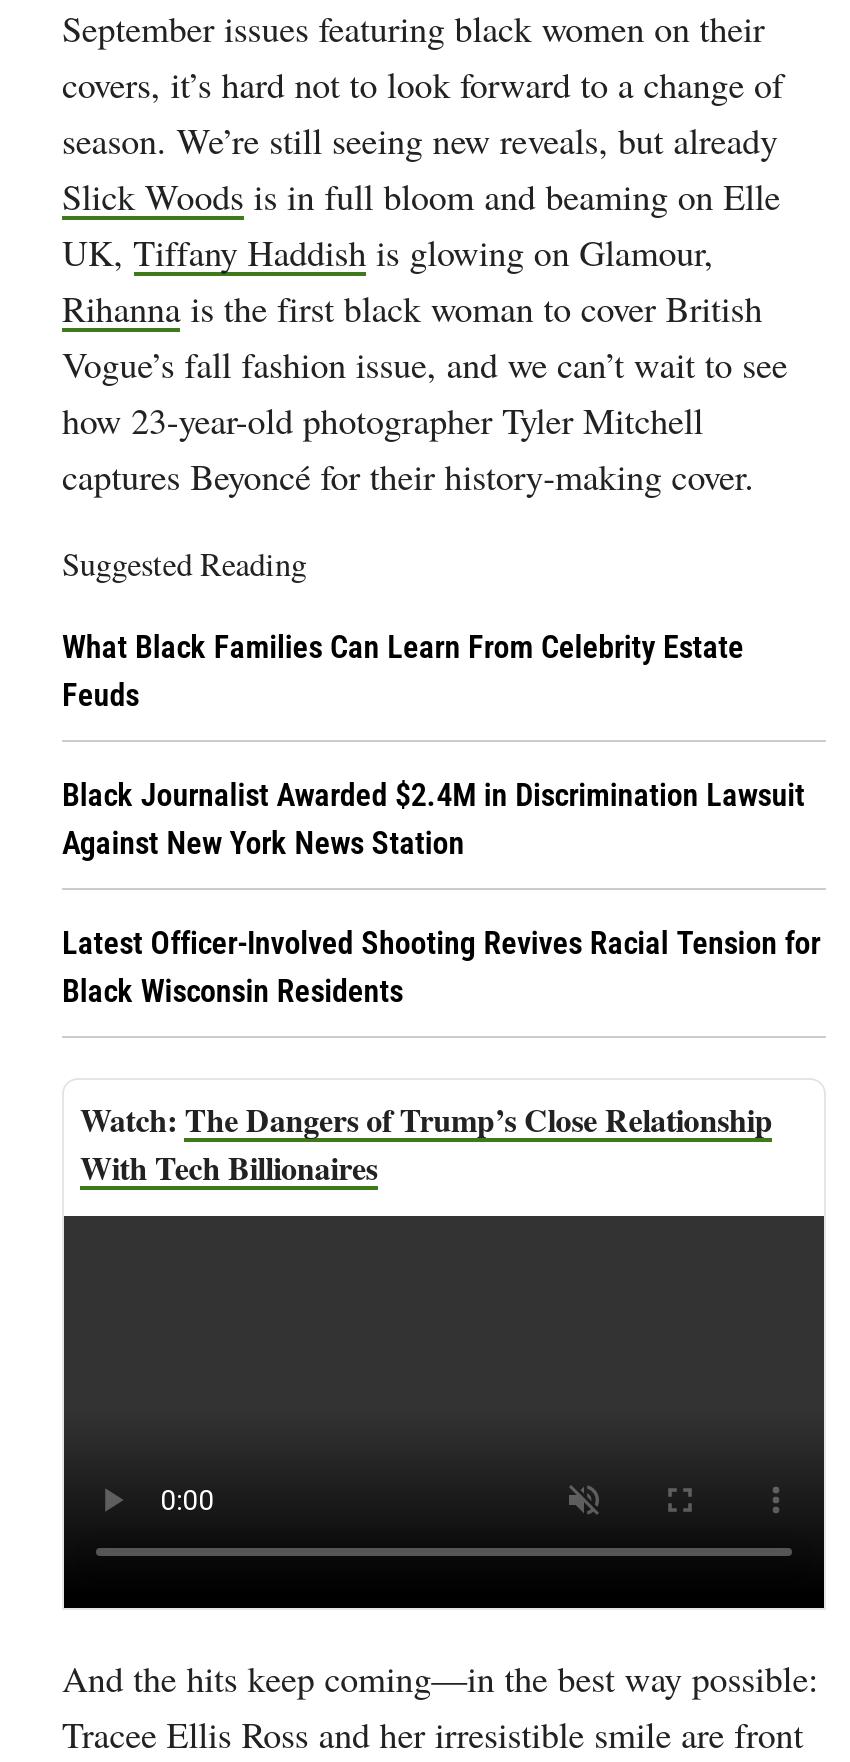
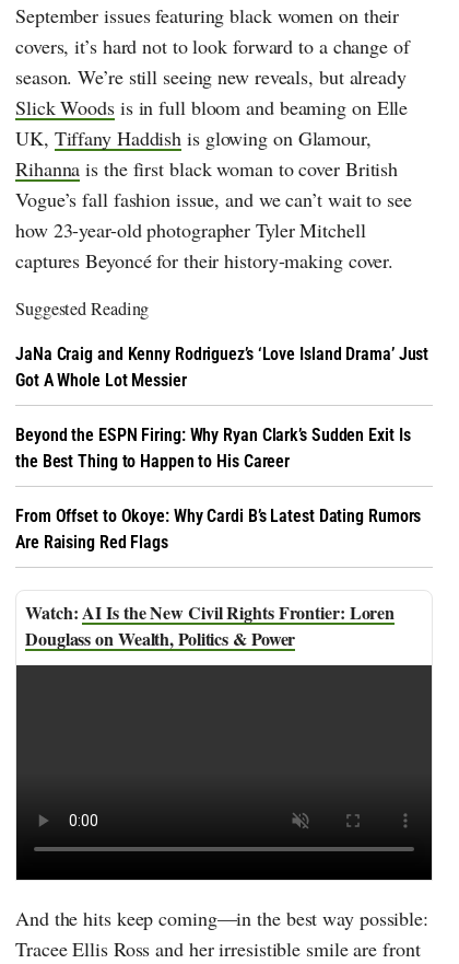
- What Black Families Can Learn From Celebrity Estate
- Feuds
+ JaNa Craig and Kenny Rodriguez’s ‘Love Island Drama’ Just
+ Got A Whole Lot Messier

- Black Journalist Awarded $2.4M in Discrimination Lawsuit
- Against New York News Station
+ Beyond the ESPN Firing: Why Ryan Clark’s Sudden Exit Is
+ the Best Thing to Happen to His Career

- Latest Officer-Involved Shooting Revives Racial Tension for
- Black Wisconsin Residents
+ From Offset to Okoye: Why Cardi B’s Latest Dating Rumors
+ Are Raising Red Flags

- The Dangers of Trump’s Close Relationship
- With Tech Billionaires
+ AI Is the New Civil Rights Frontier: Loren
+ Douglass on Wealth, Politics & Power
